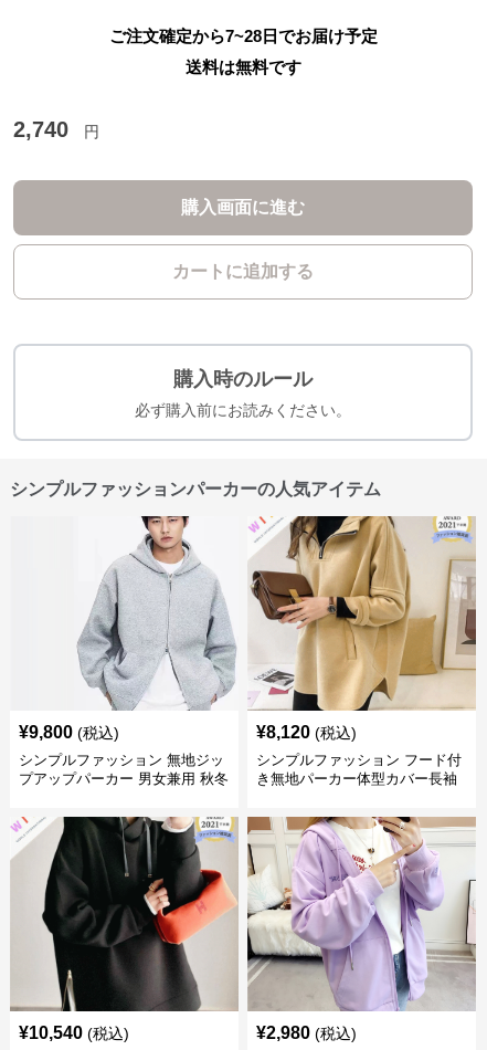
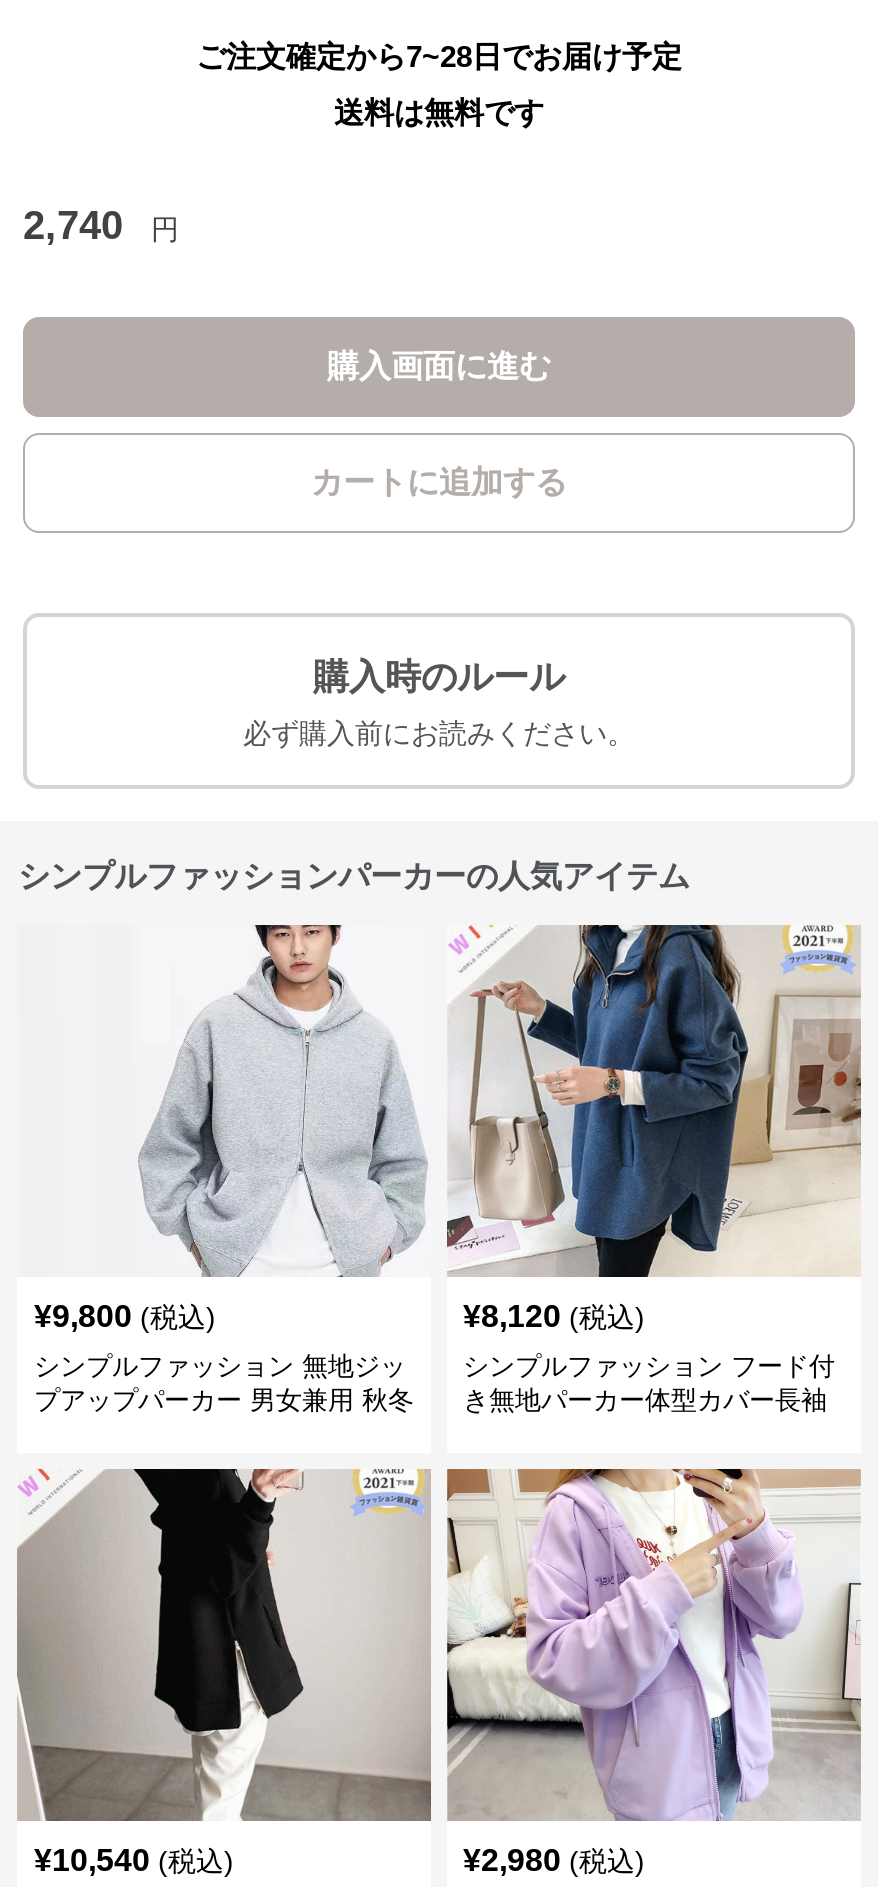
- [image]
+ [image]

- [image]
+ [image]
